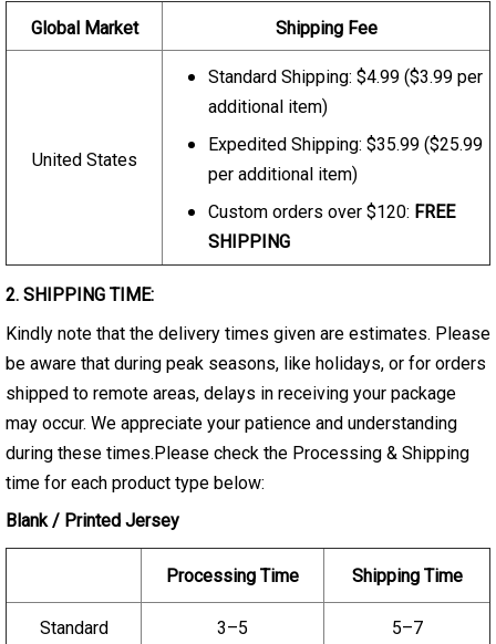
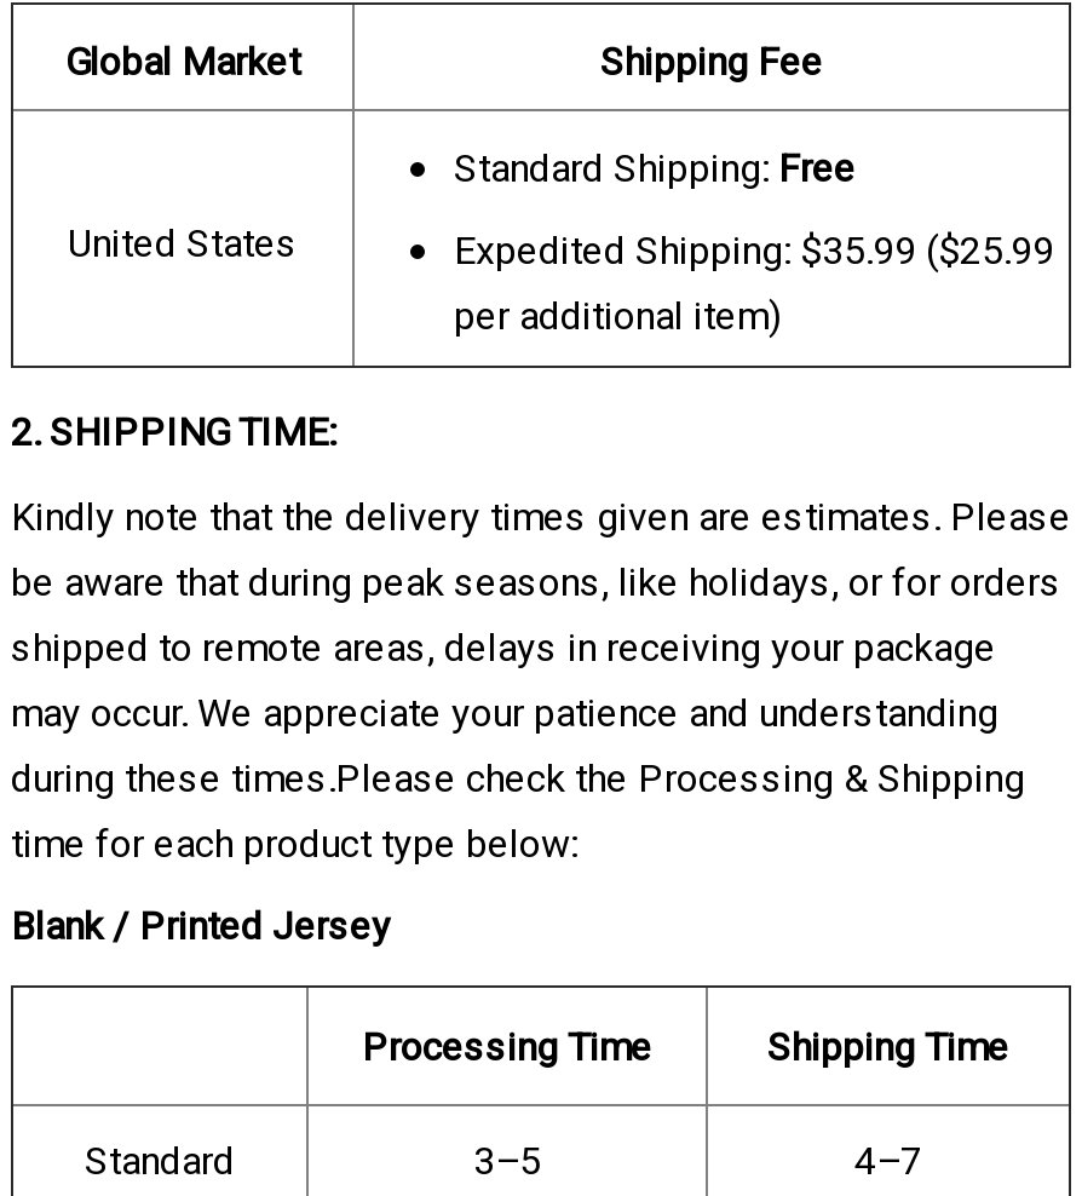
- Standard Shipping: $4.99 ($3.99 per
- additional item)
+ Standard Shipping: Free

- Custom orders over $120: FREE
- SHIPPING

- 5–7
+ 4–7
